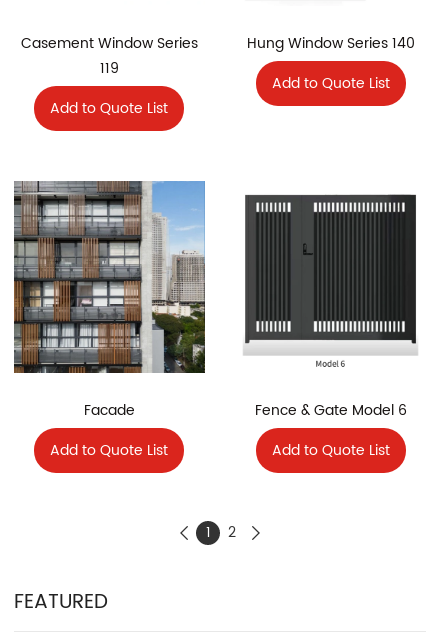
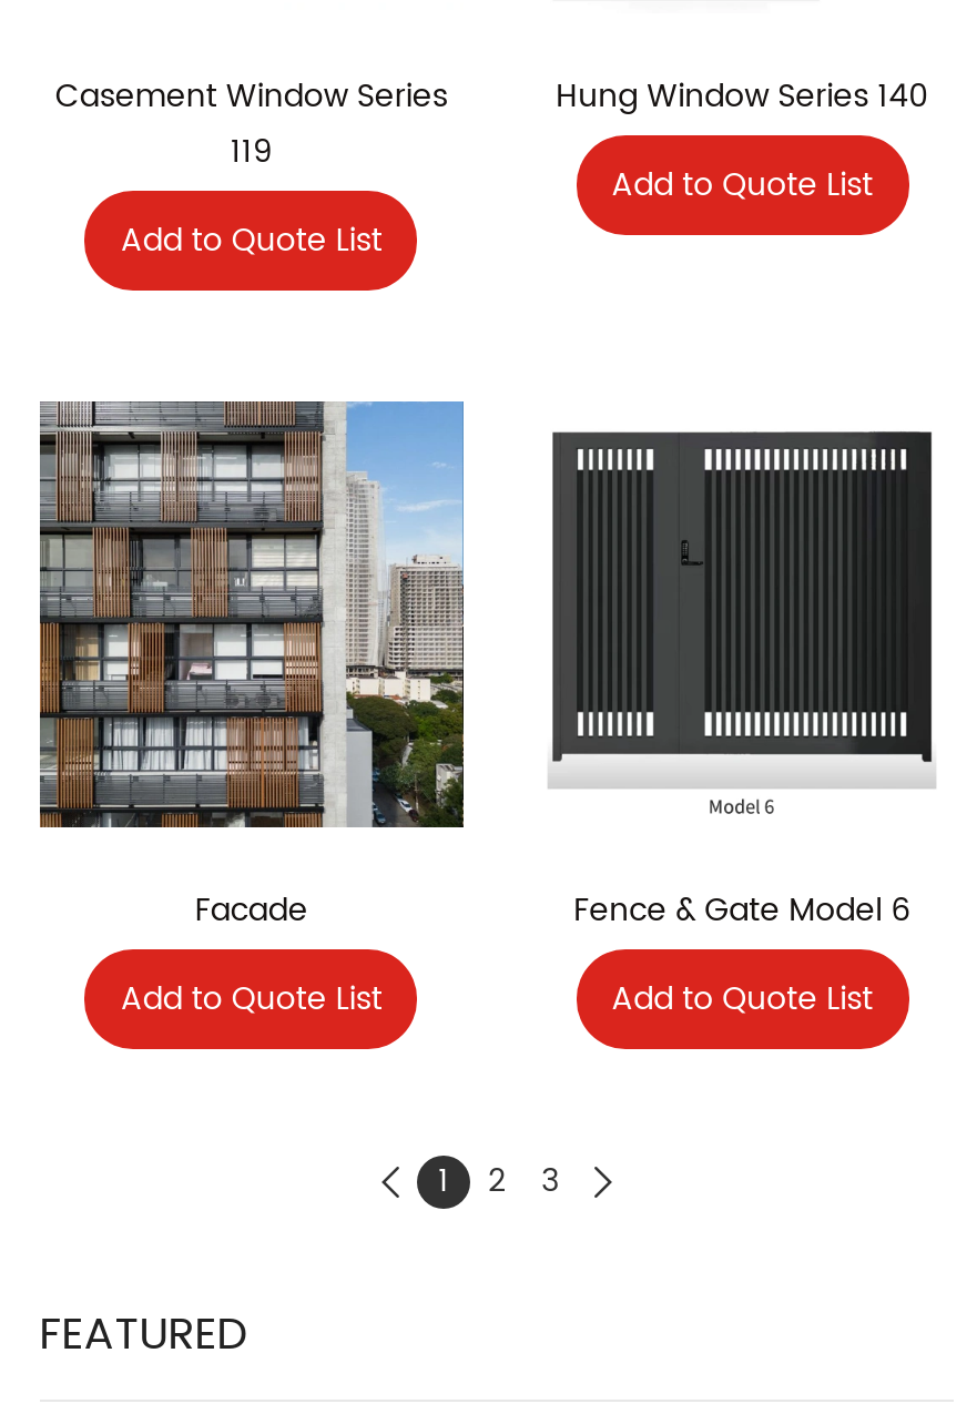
+ 3
